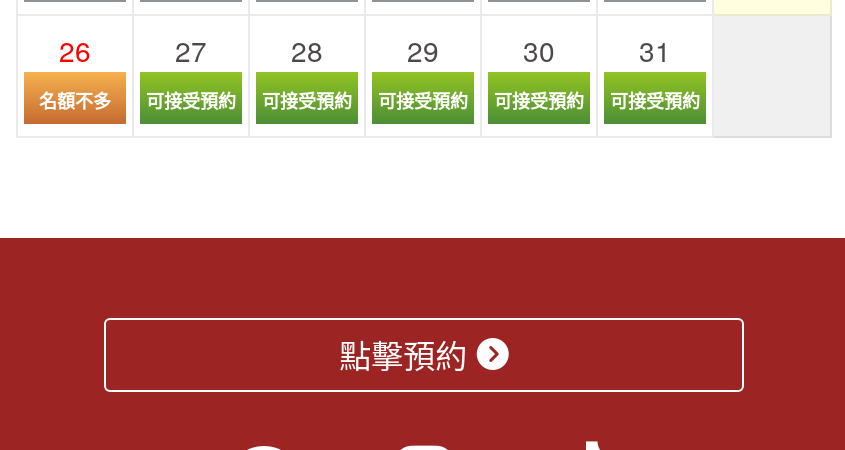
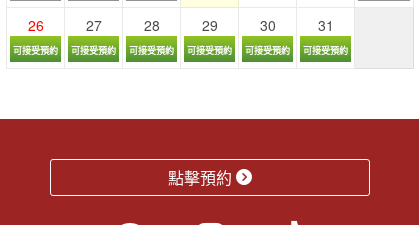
- 名額不多
+ 可接受預約
